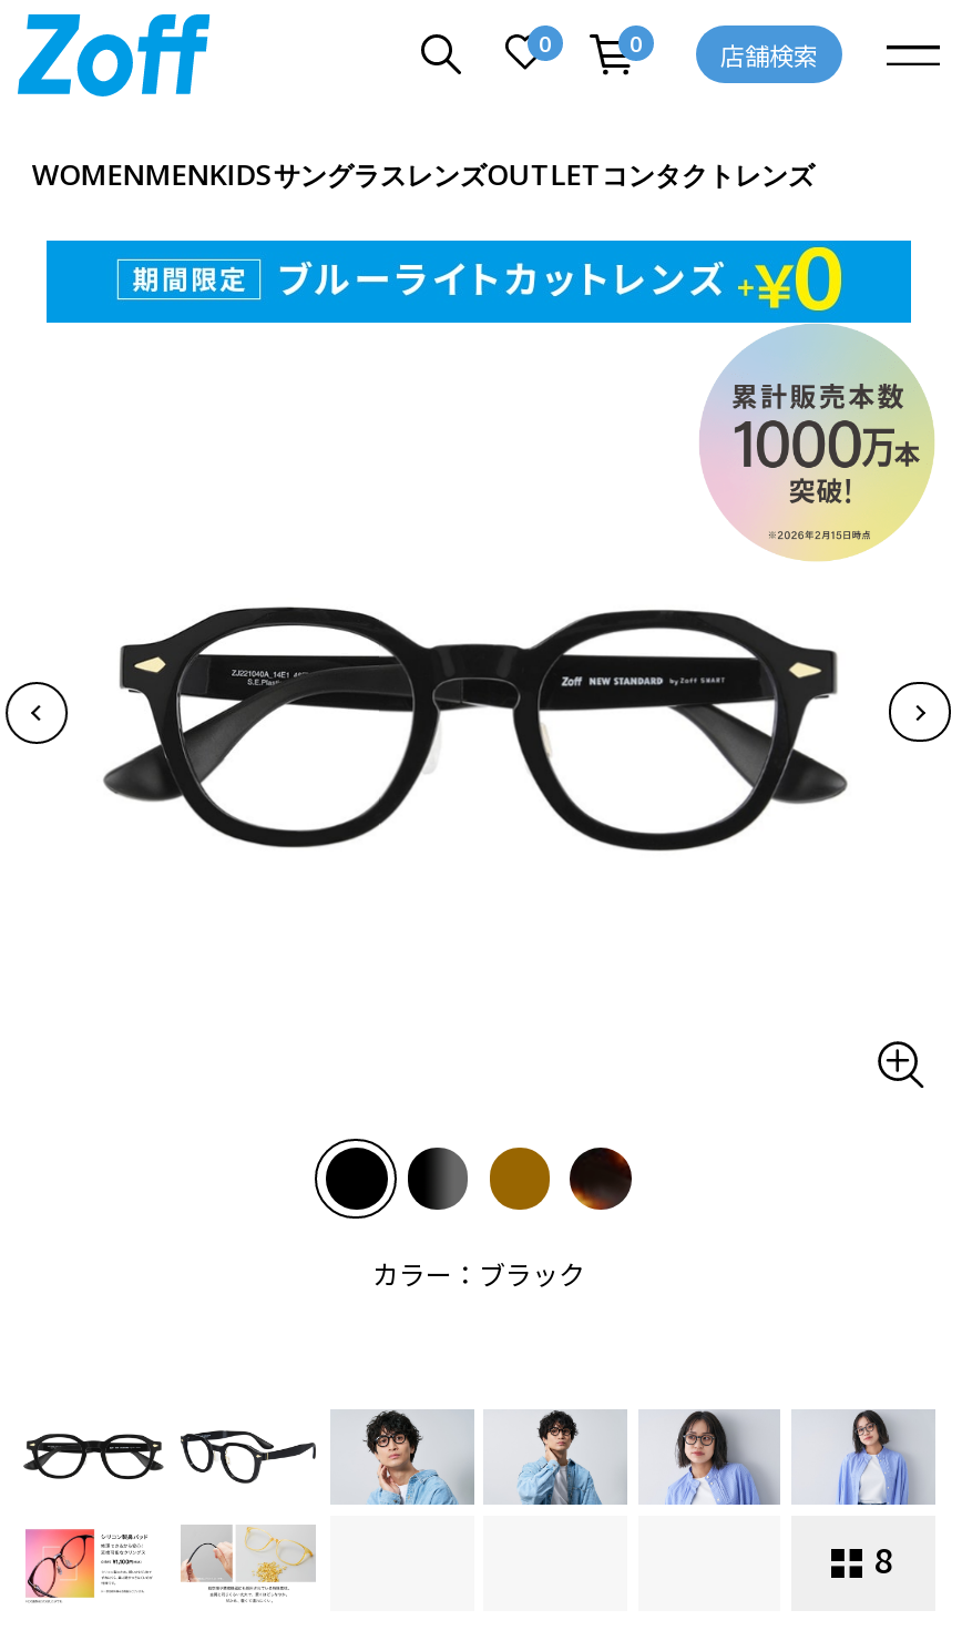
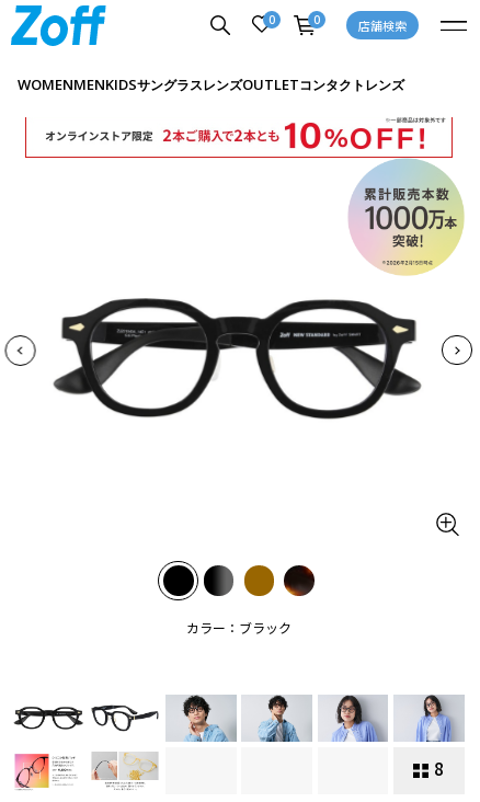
- [image]
+ [image]
